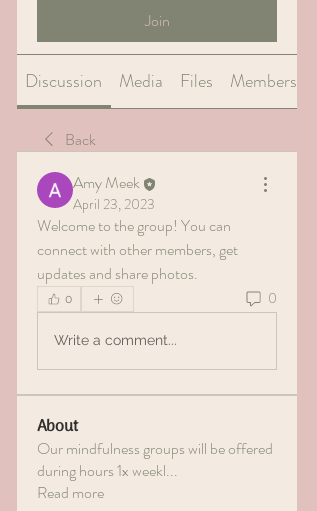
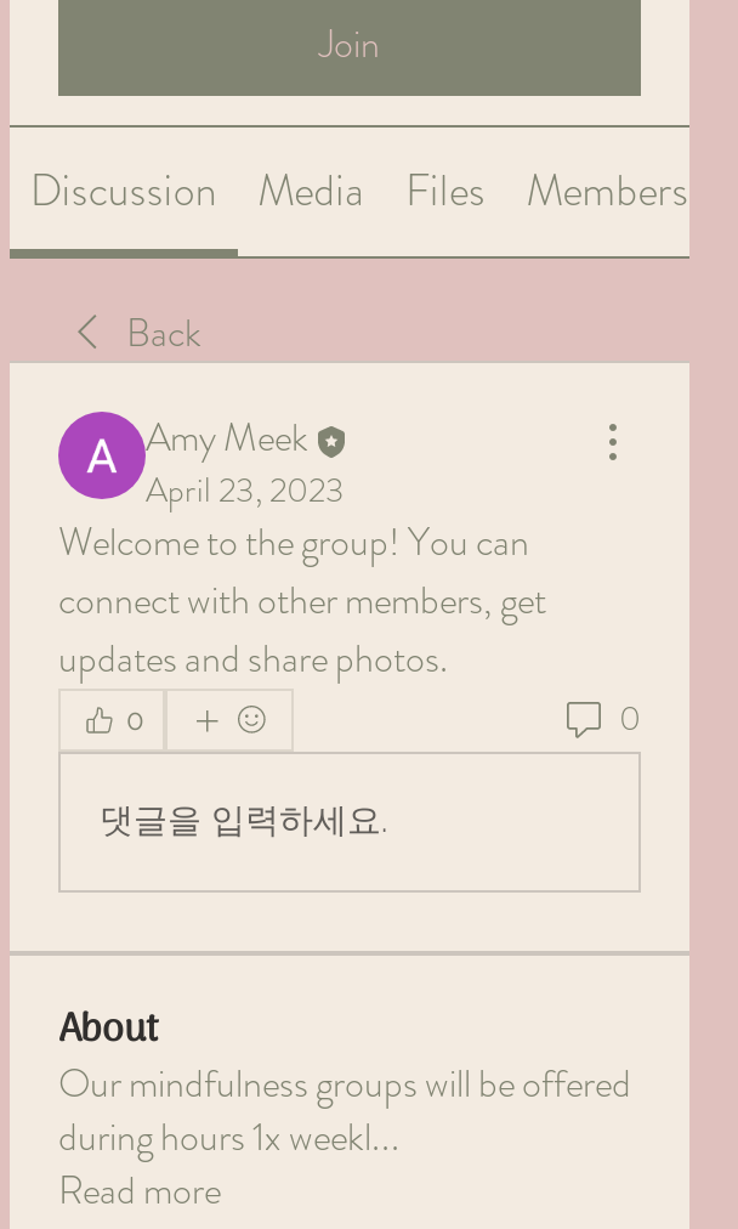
- Write a comment...
+ 댓글을 입력하세요.
